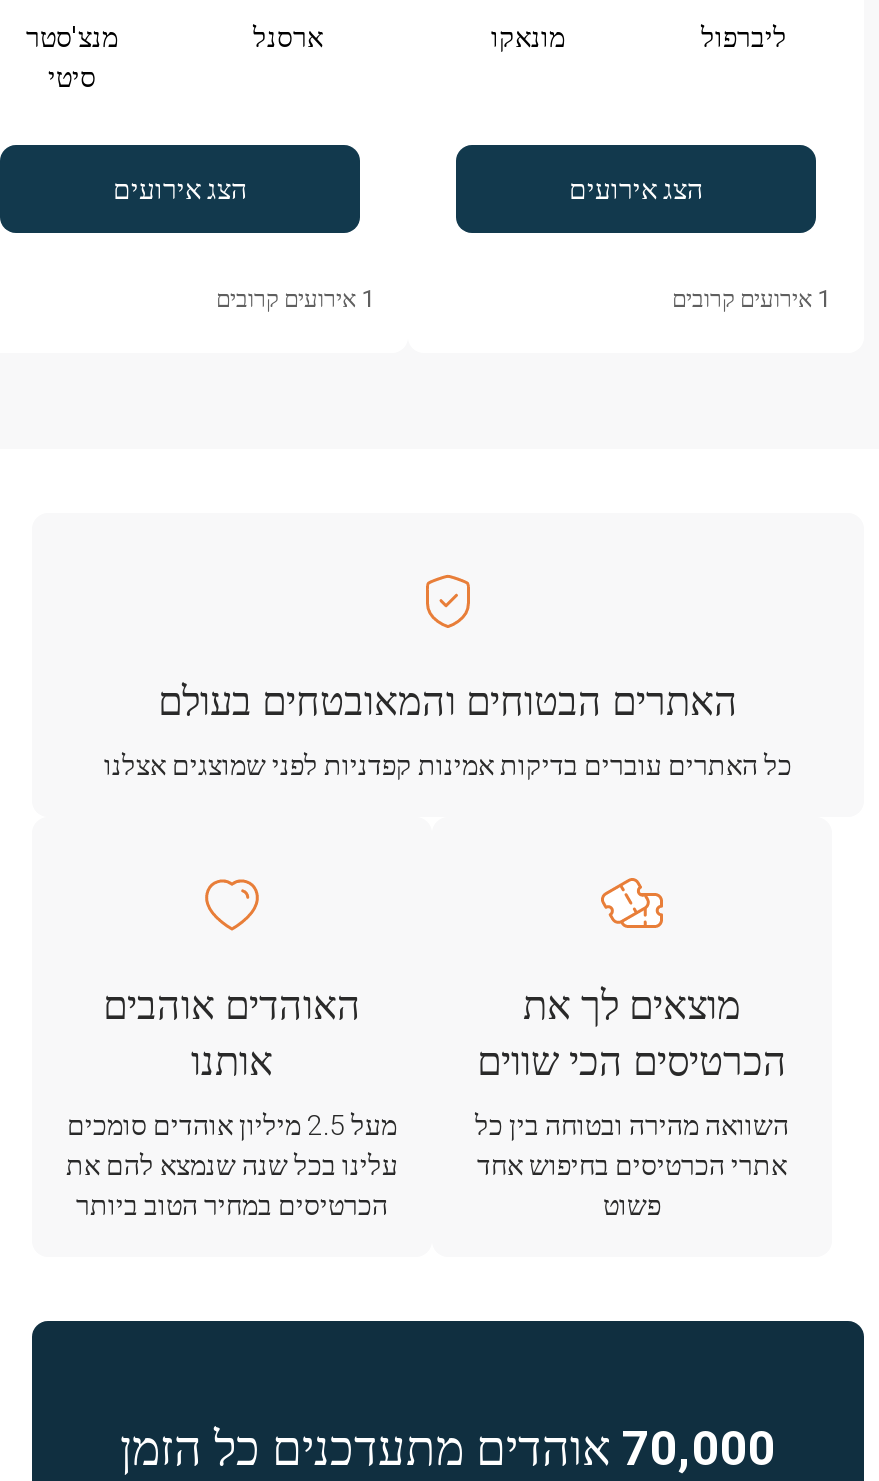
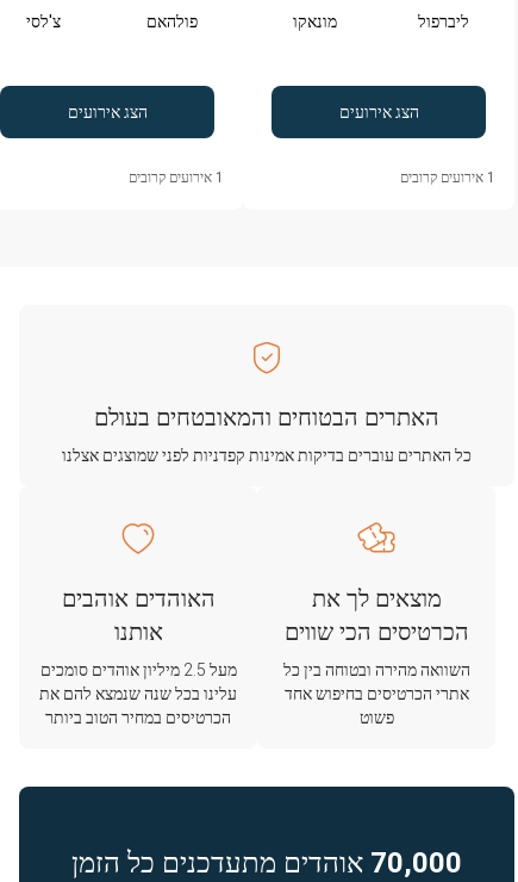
- ארסנל
- מנצ'סטר
- סיטי
+ פולהאם
+ צ'לסי
